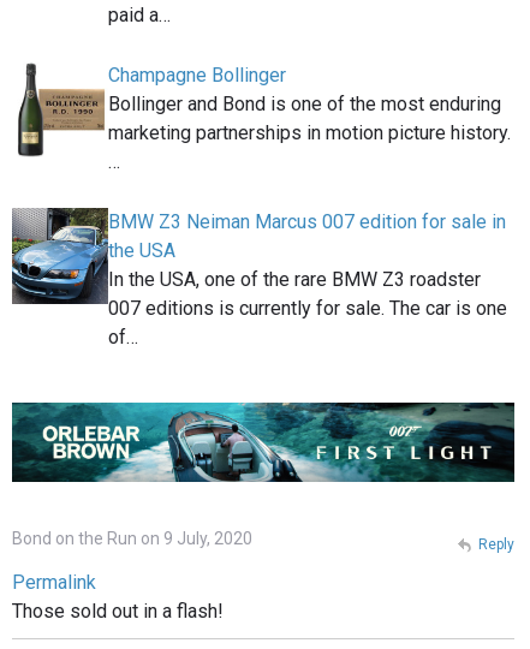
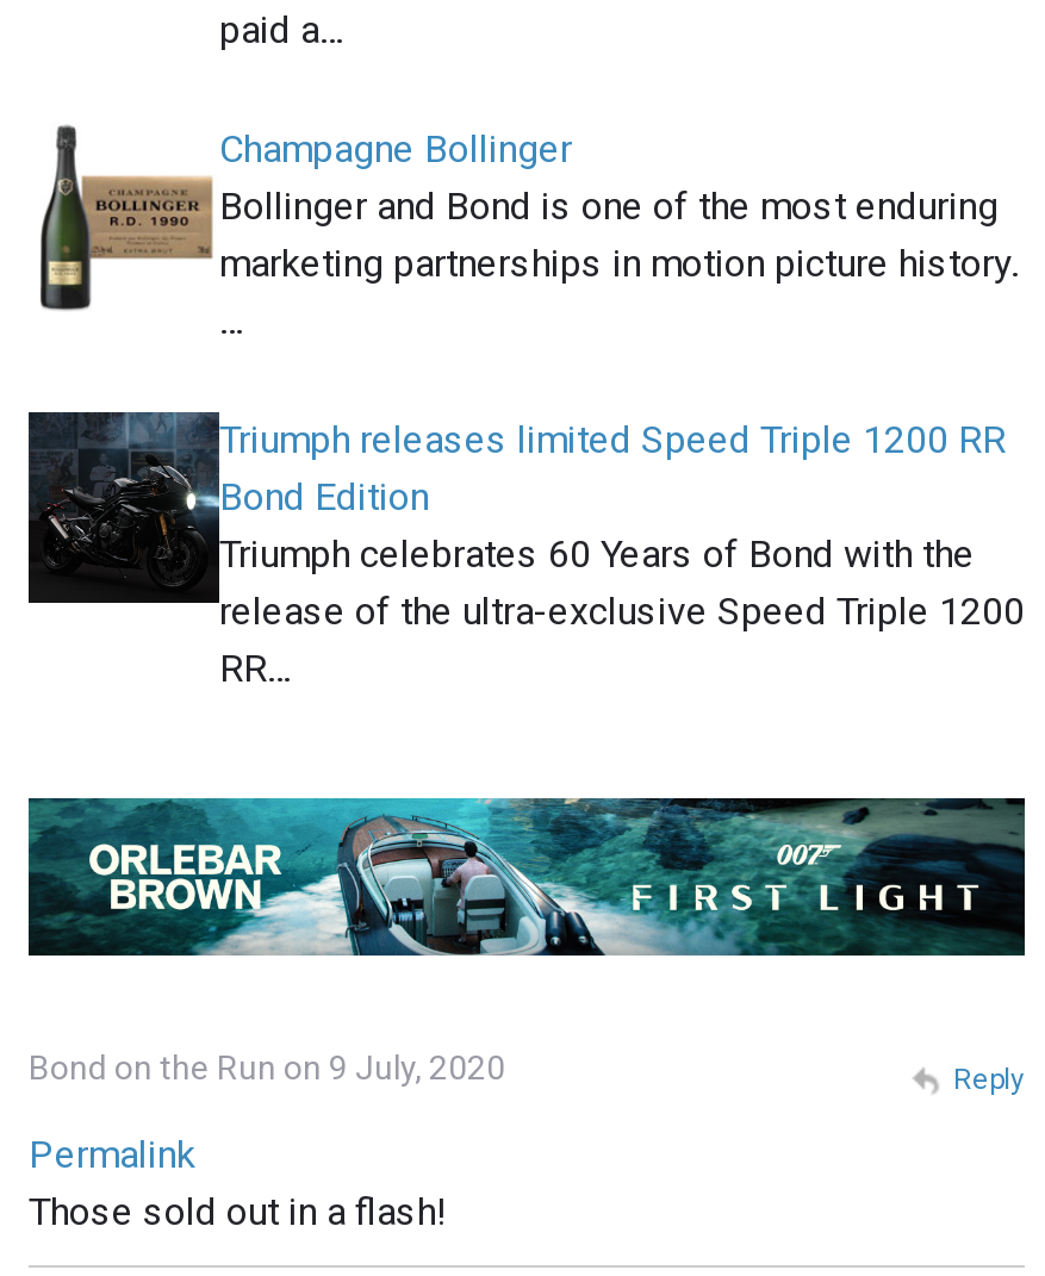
- [image]
- BMW Z3 Neiman Marcus 007 edition for sale in
- the USA
- In the USA, one of the rare BMW Z3 roadster
- 007 editions is currently for sale. The car is one
- of…
+ [image]
+ Triumph releases limited Speed Triple 1200 RR
+ Bond Edition
+ Triumph celebrates 60 Years of Bond with the
+ release of the ultra-exclusive Speed Triple 1200
+ RR…
